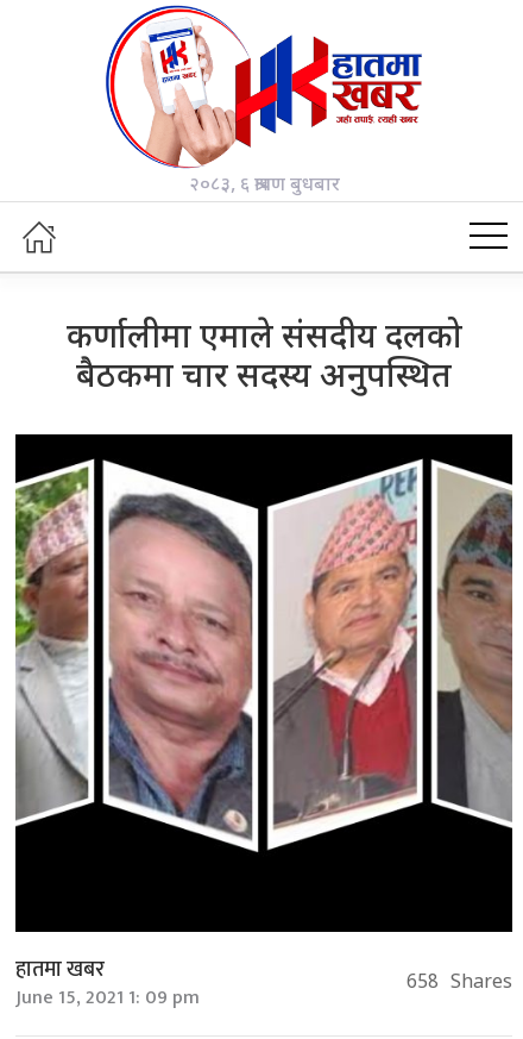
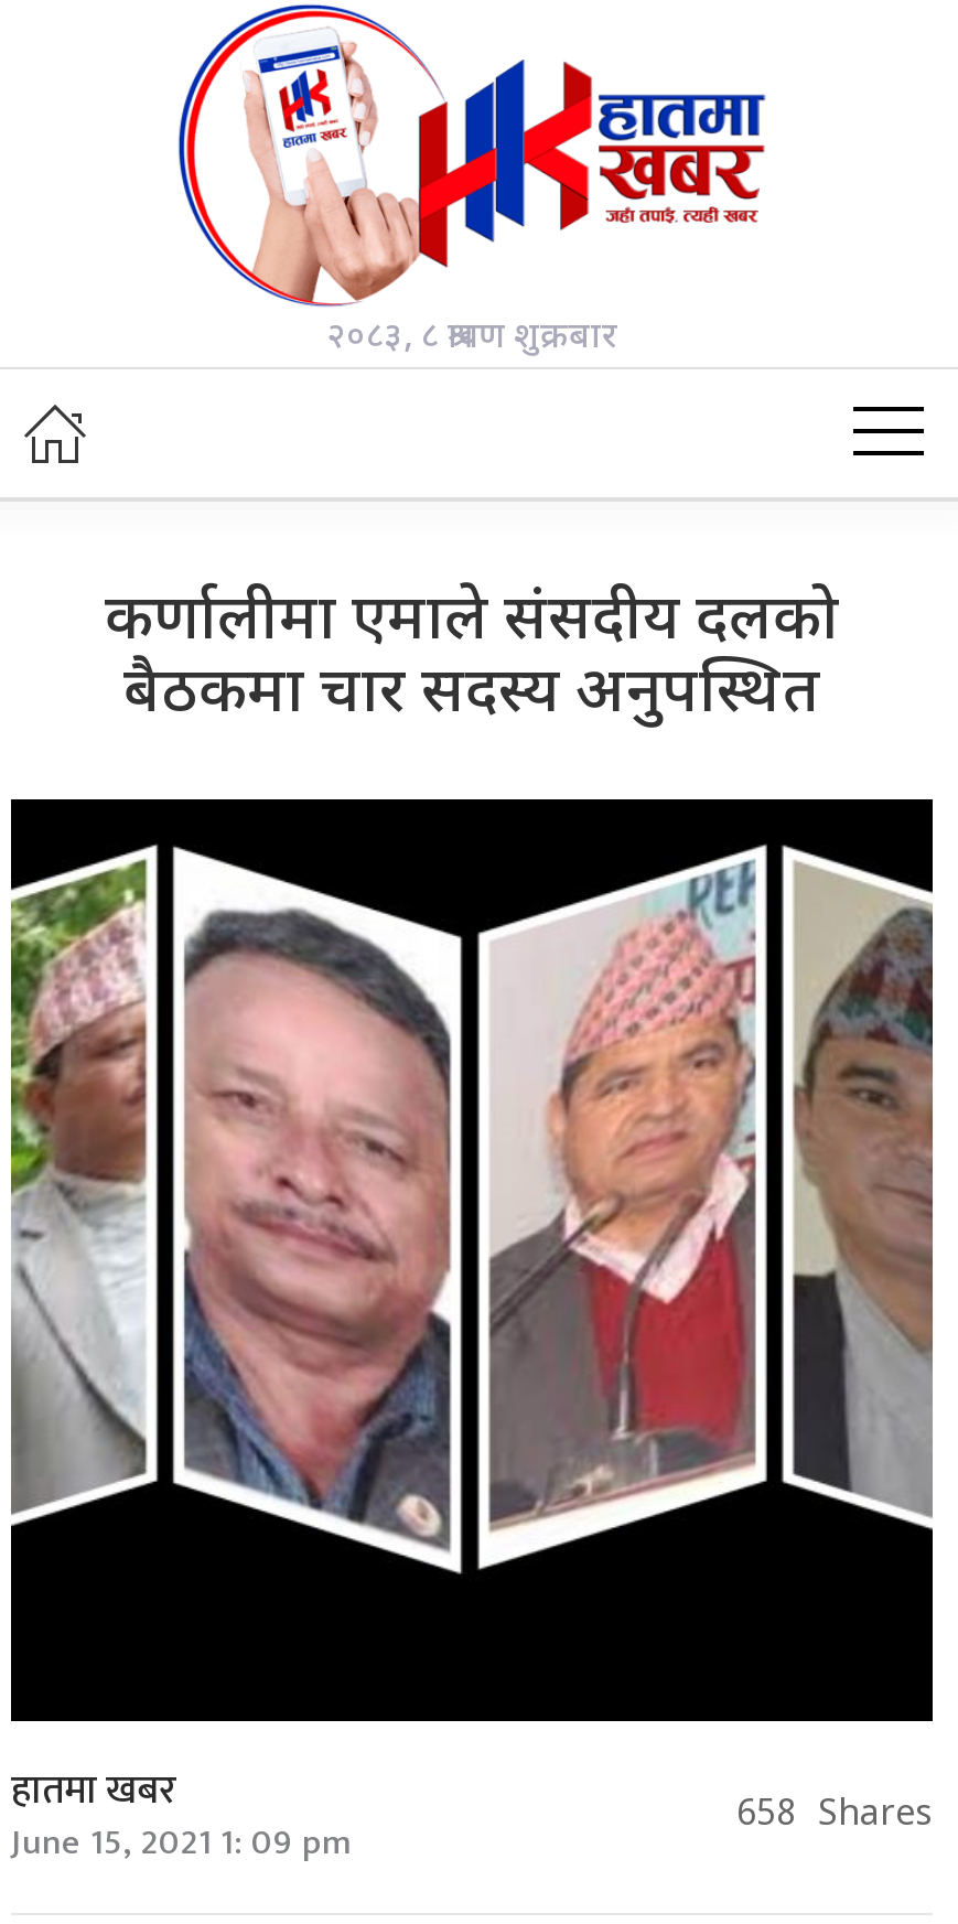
- २०८३, ६ श्रावण बुधबार
+ २०८३, ८ श्रावण शुक्रबार
